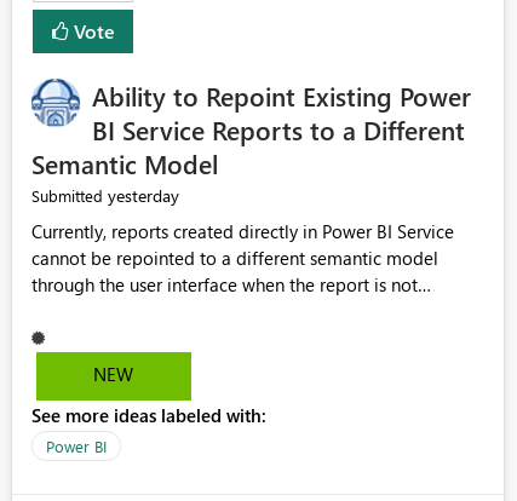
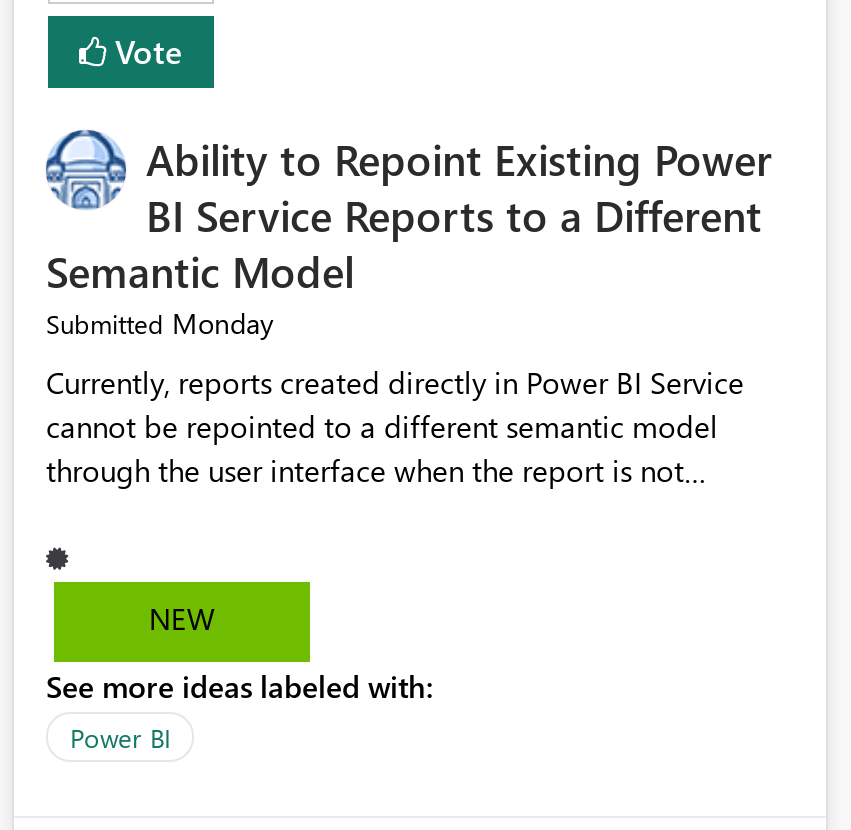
- Submitted yesterday
+ Submitted Monday
